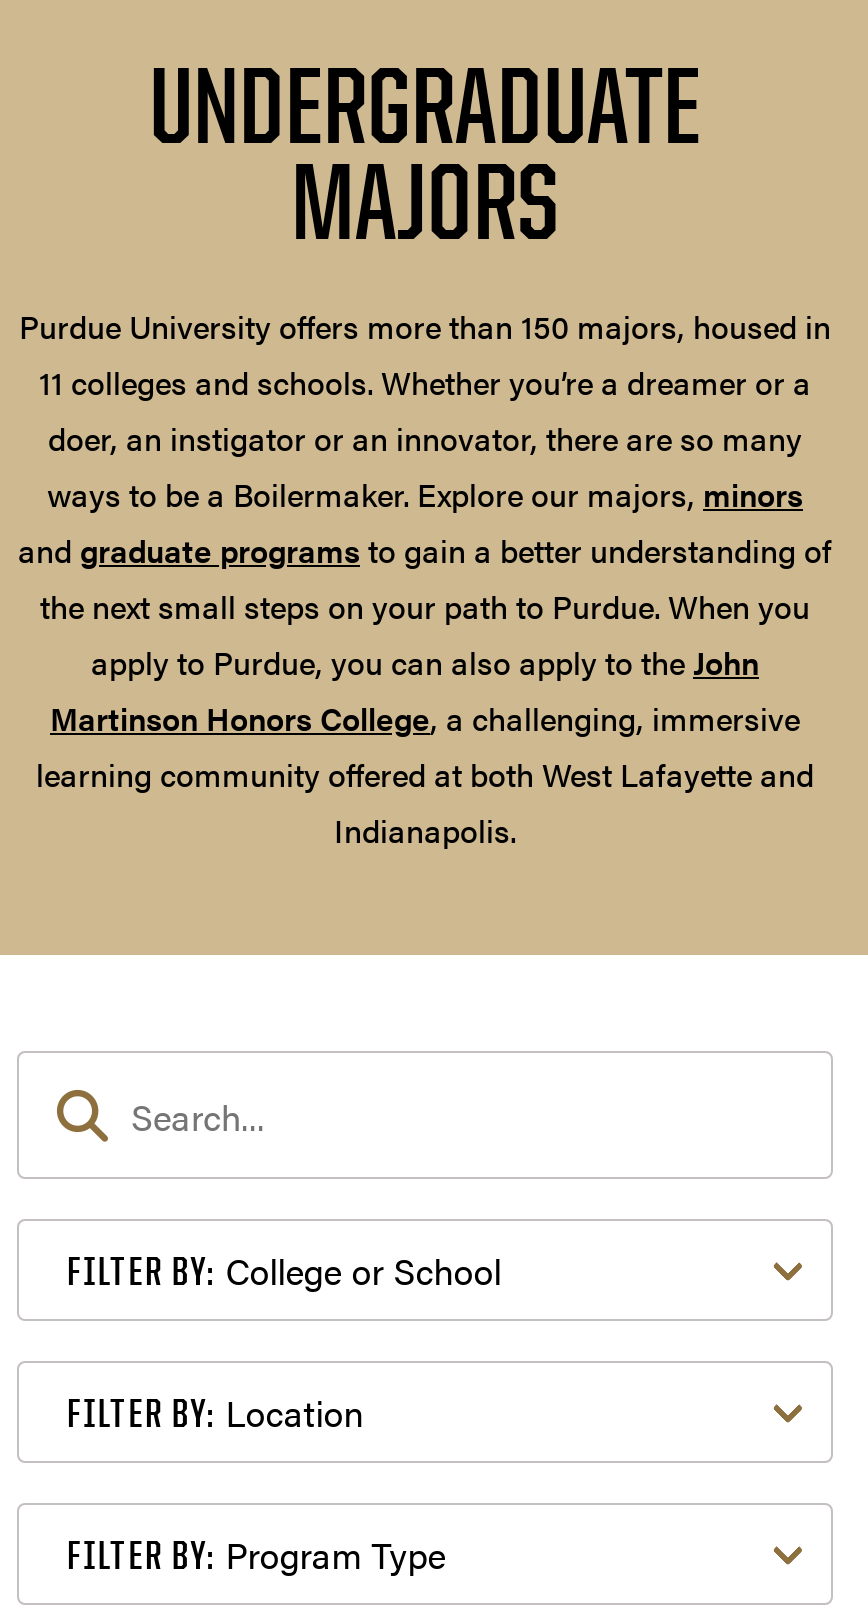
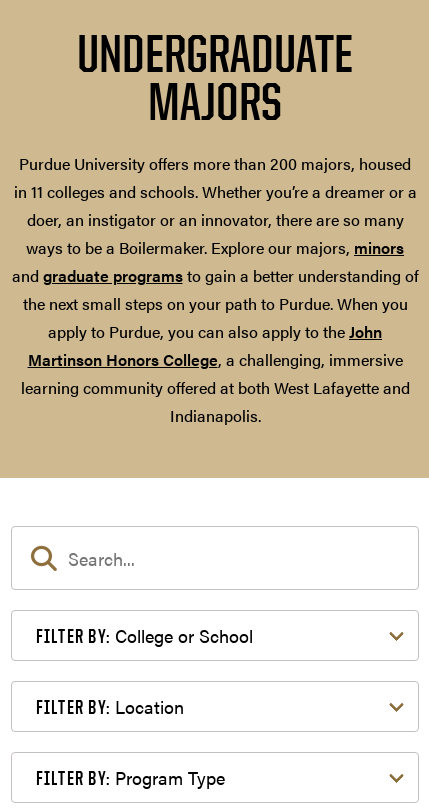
- Purdue University offers more than 150 majors, housed in
- 11 colleges and schools. Whether you’re a dreamer or a
+ Purdue University offers more than 200 majors, housed
+ in 11 colleges and schools. Whether you’re a dreamer or a
